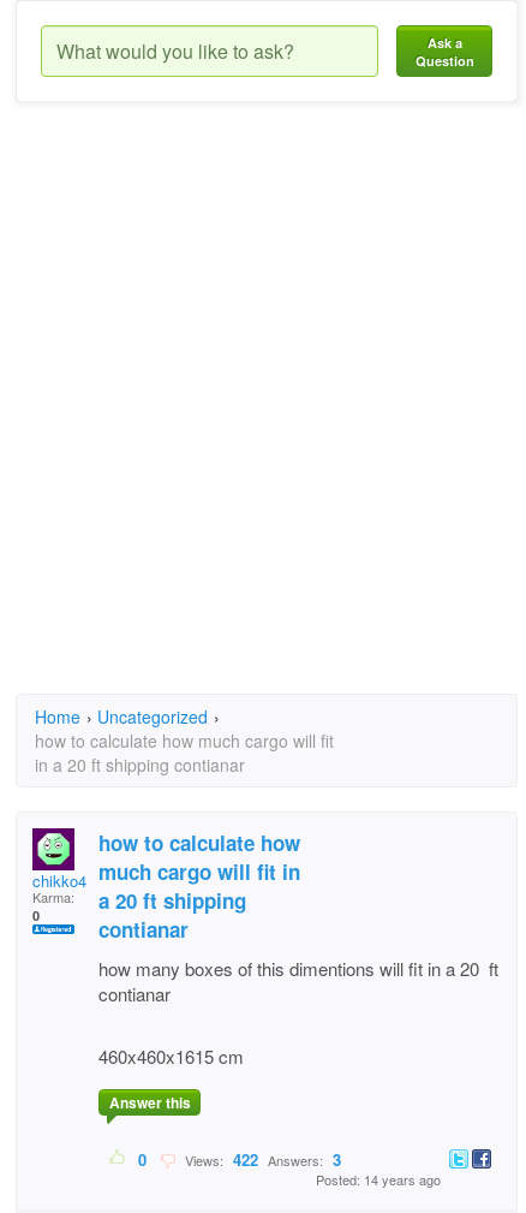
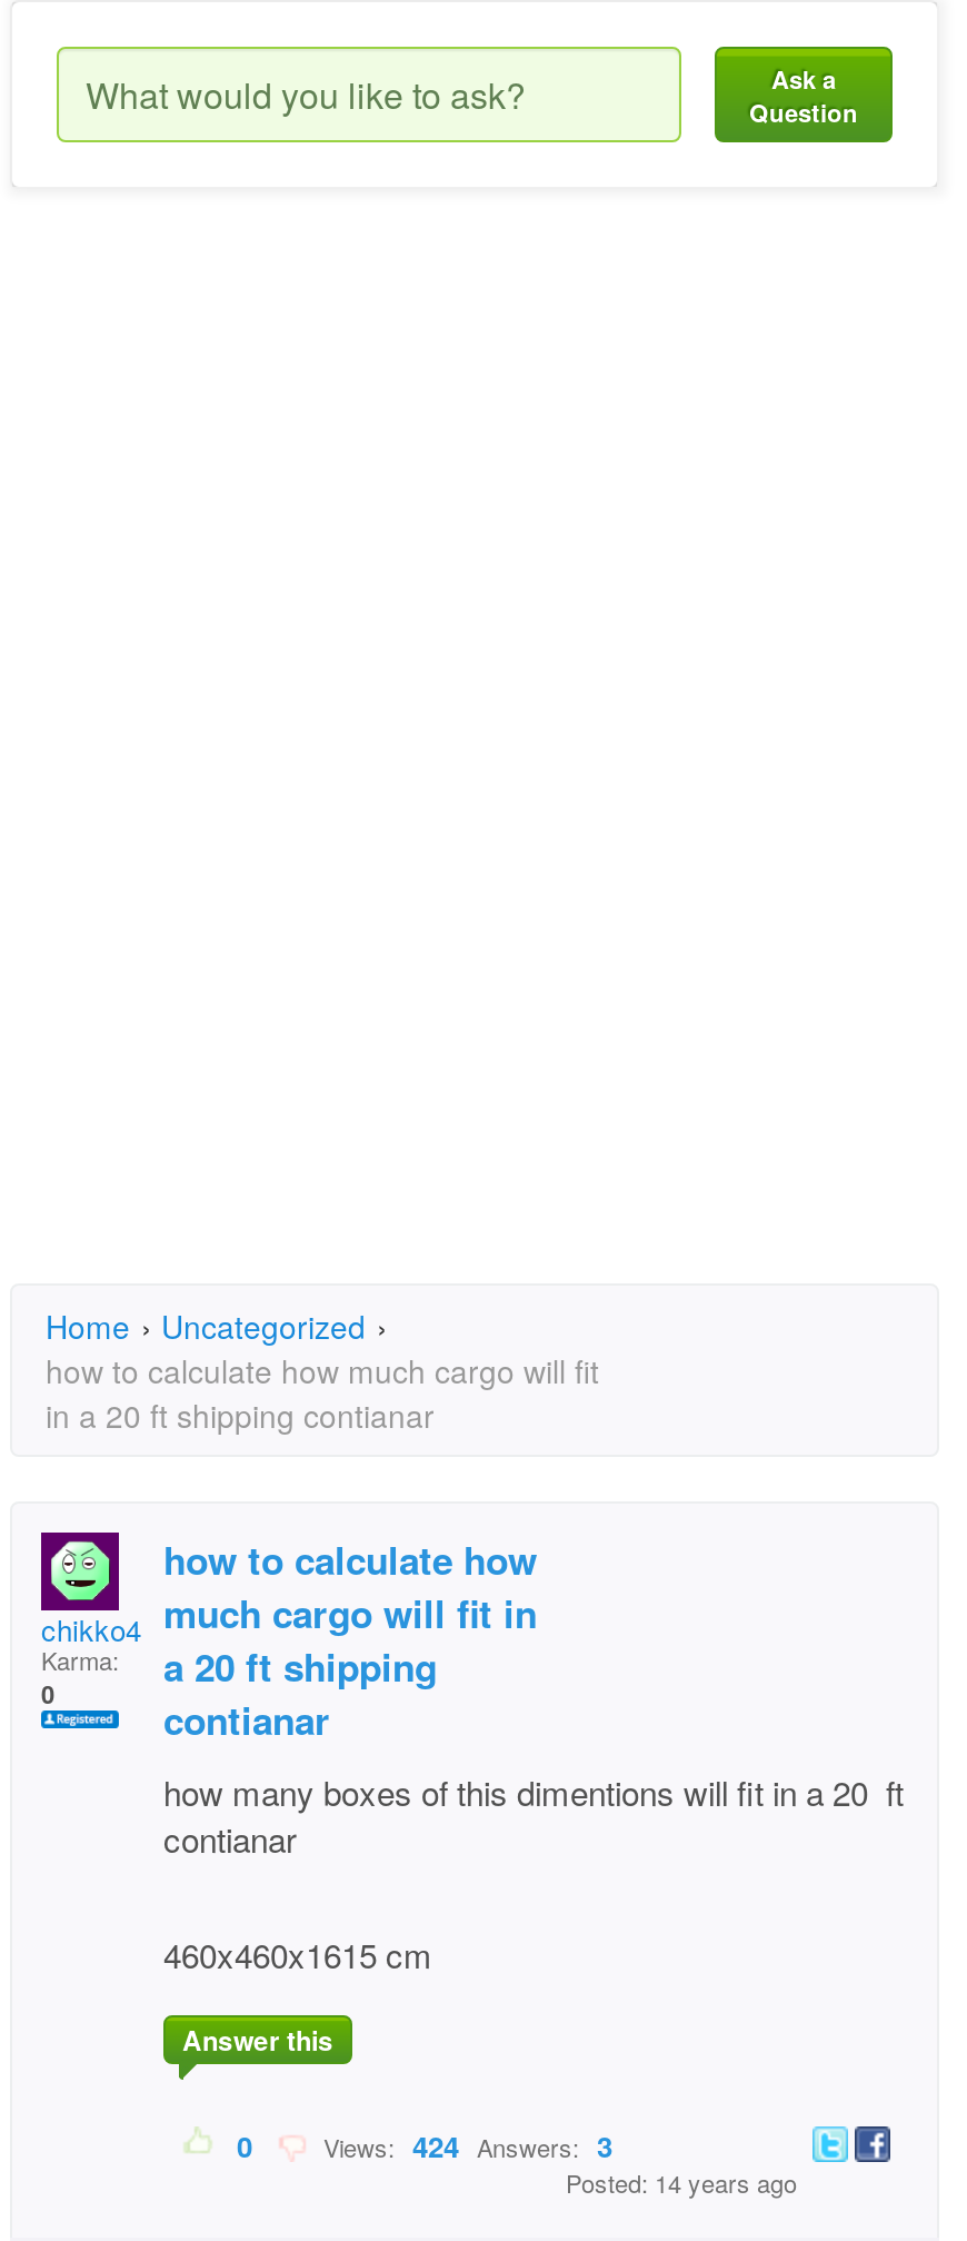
- Views: 422 Answers: 3
+ Views: 424 Answers: 3
